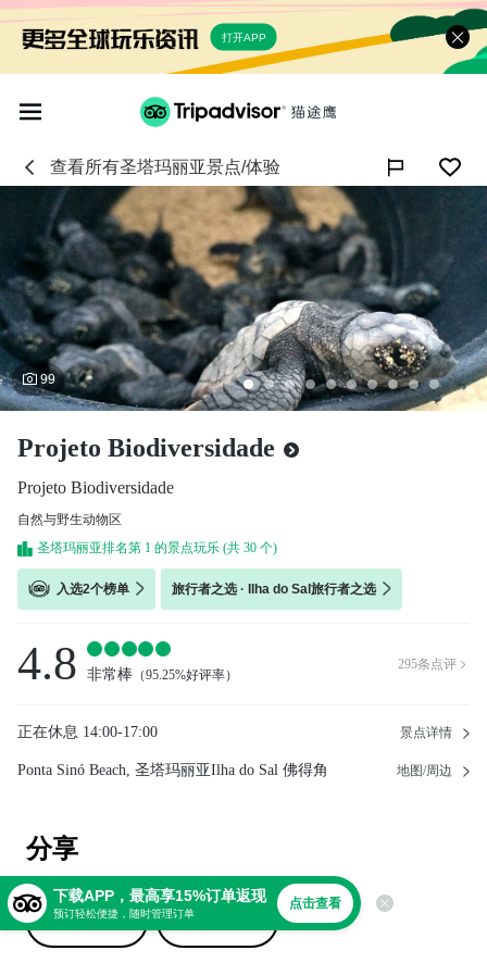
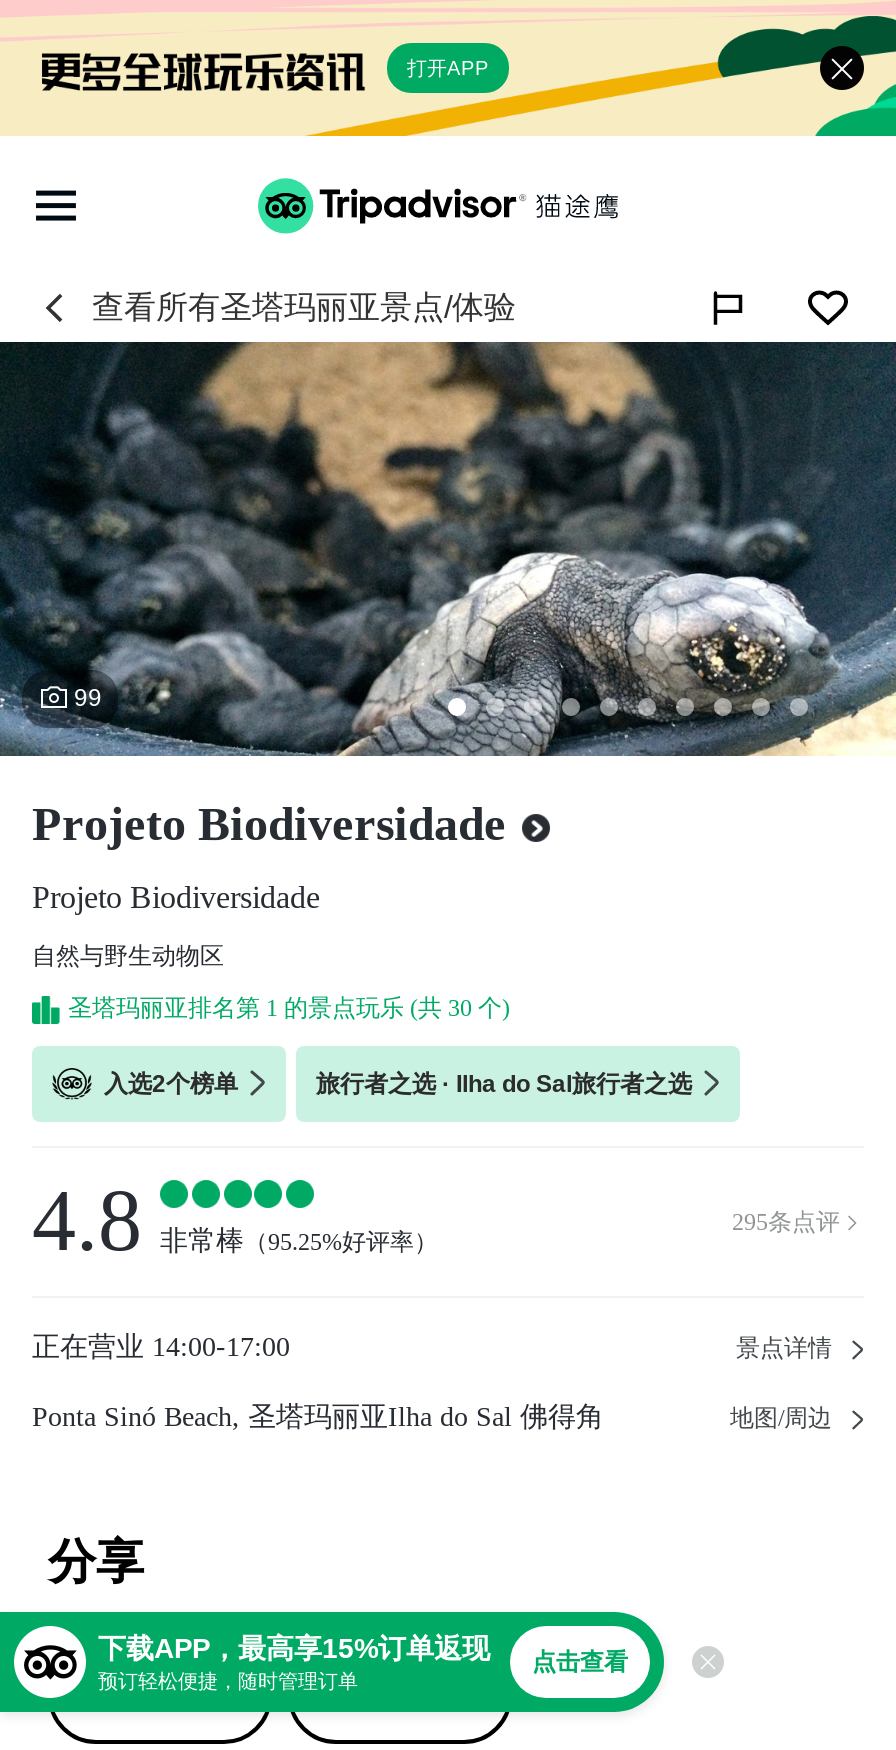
- 正在休息 14:00-17:00
+ 正在营业 14:00-17:00
